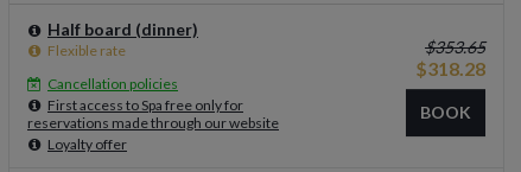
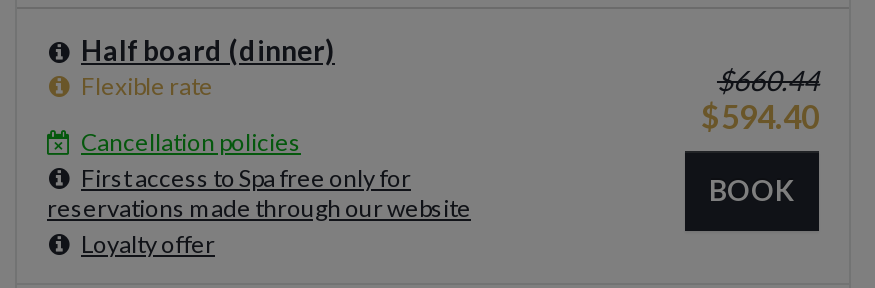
- $353.65
+ $660.44

- $318.28
+ $594.40
